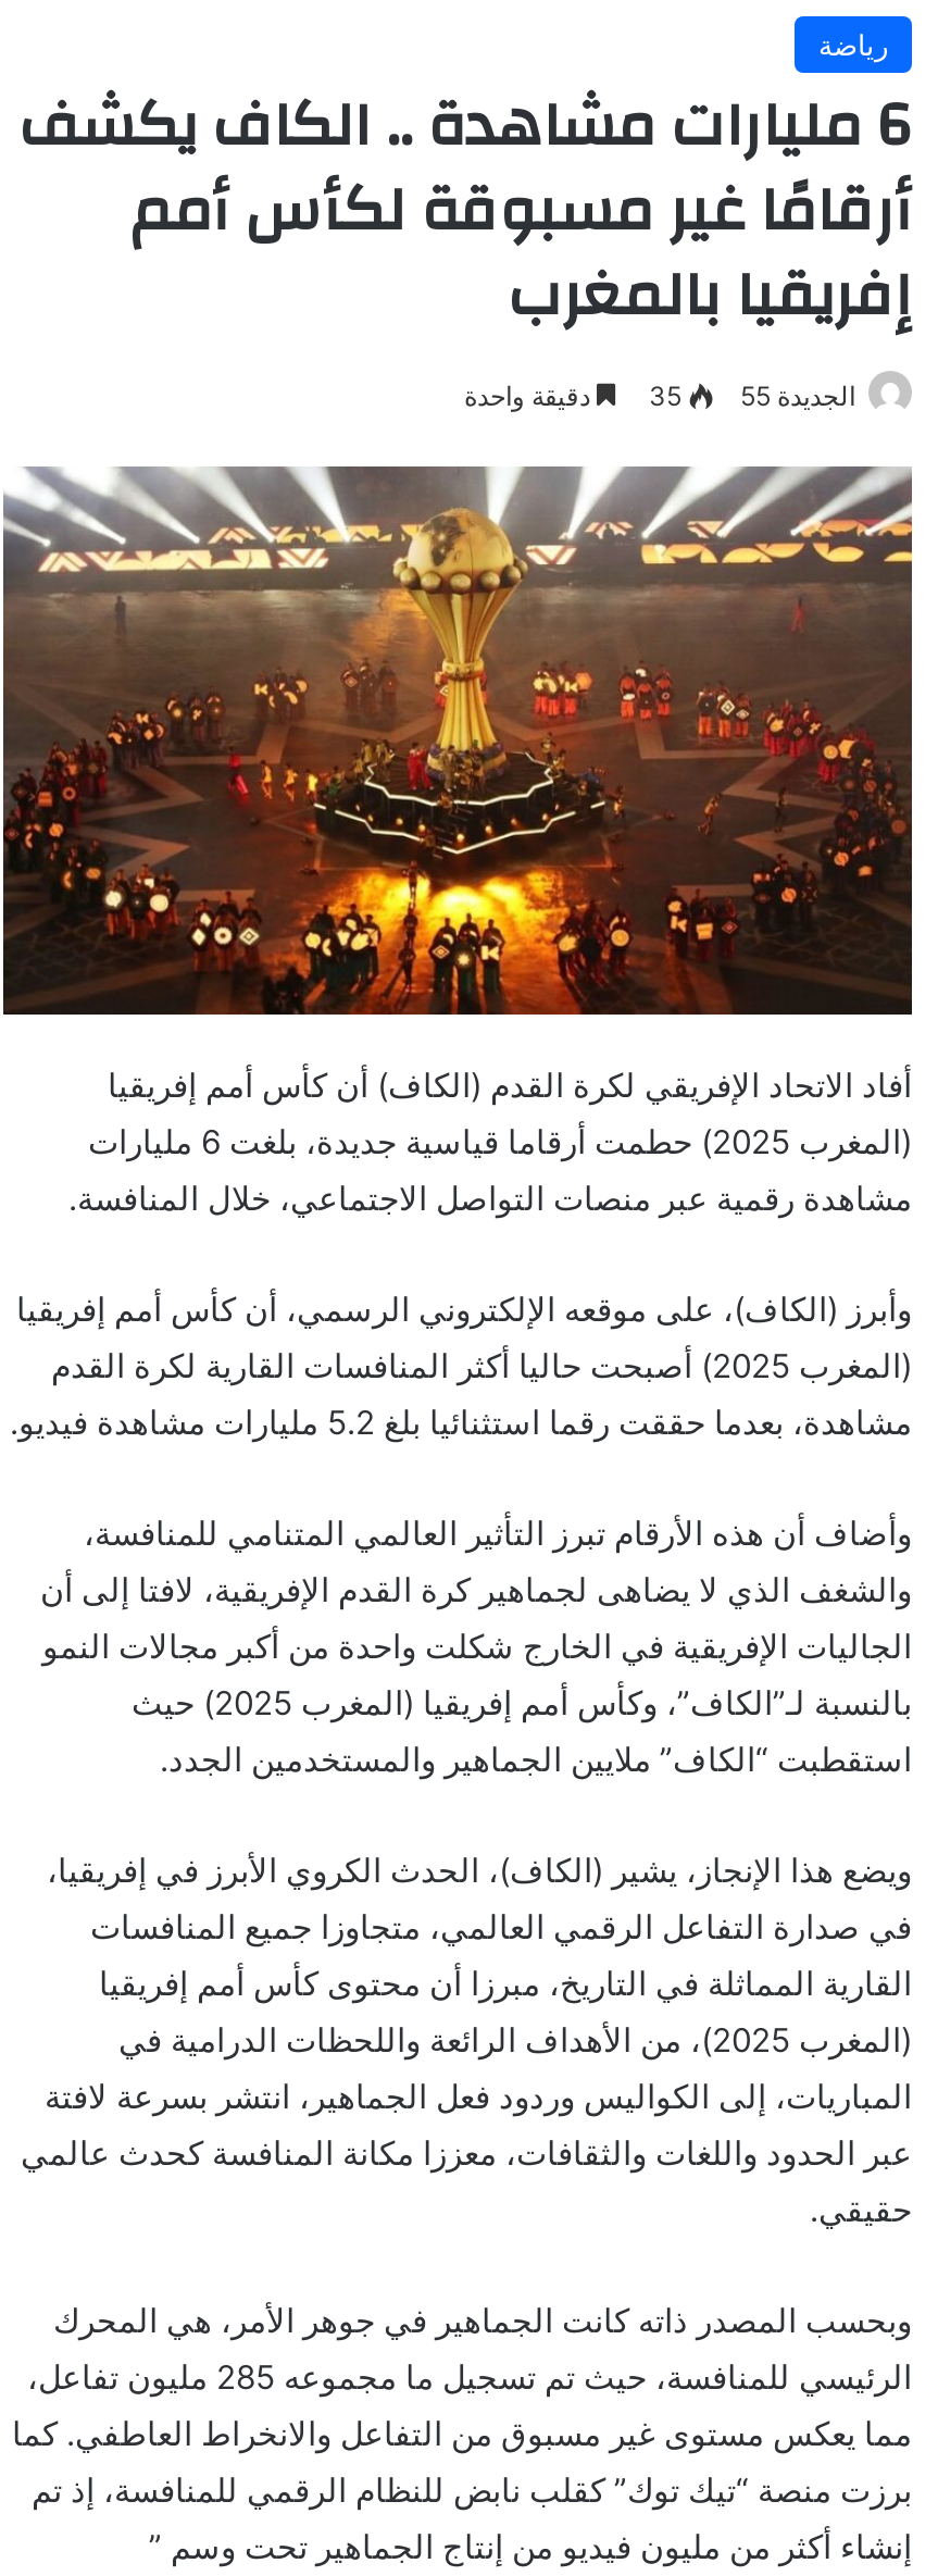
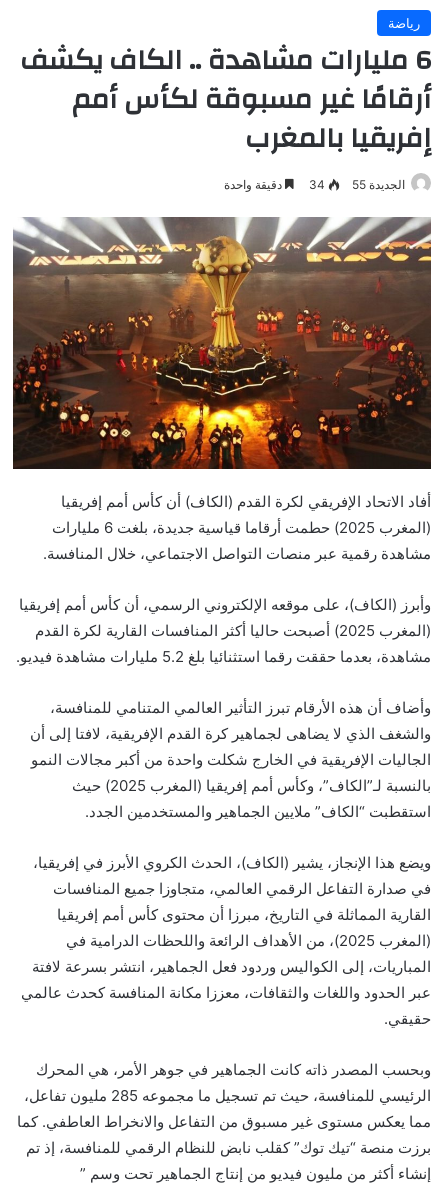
- 35 دقيقة واحدة
+ 34 دقيقة واحدة
